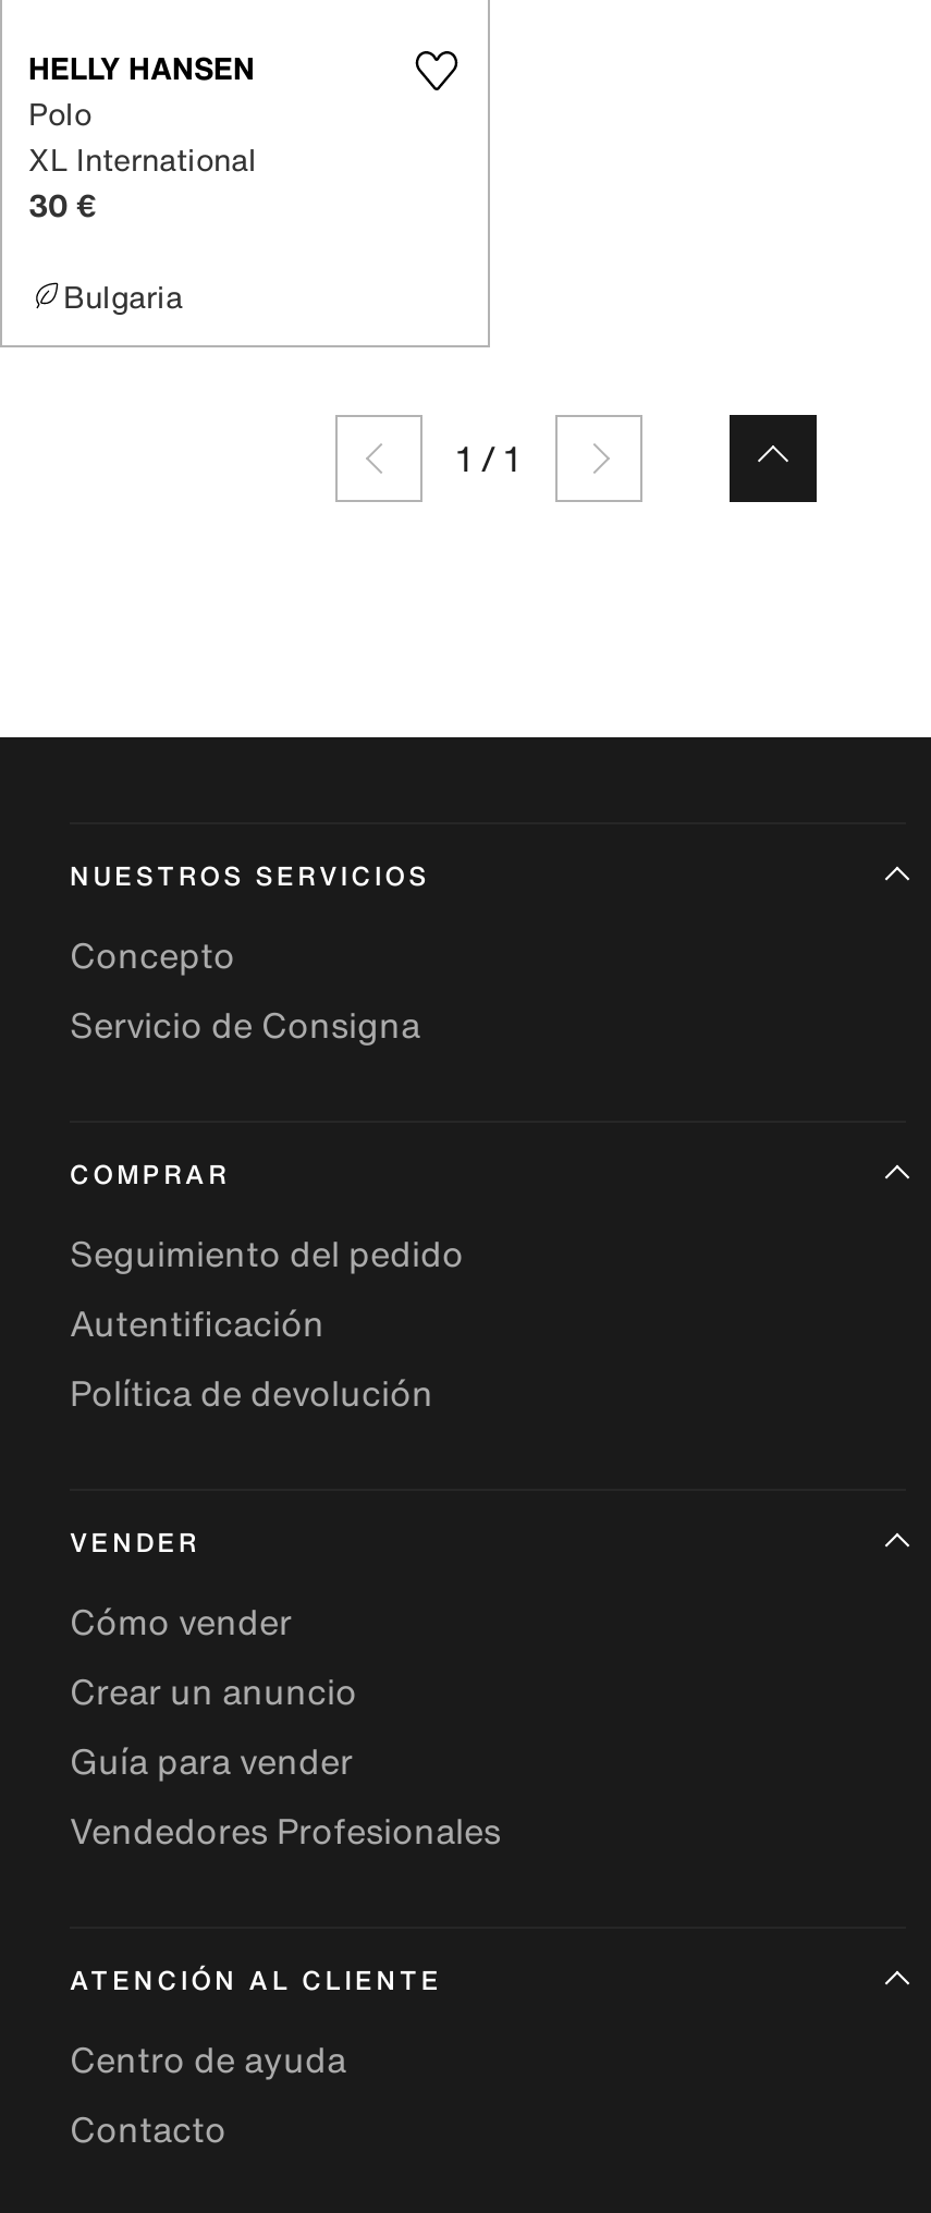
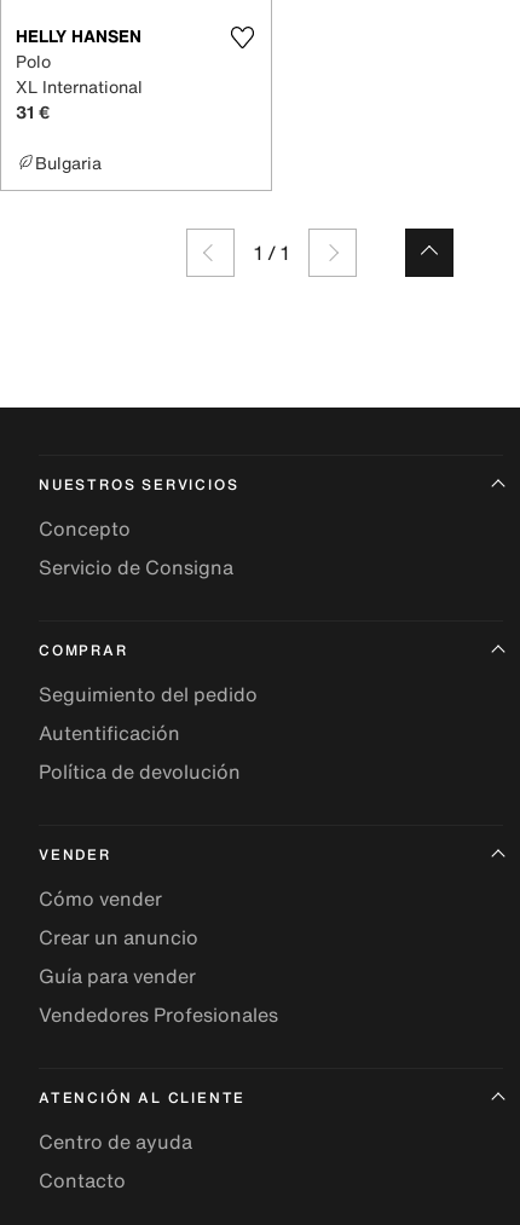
- 30 €
+ 31 €
